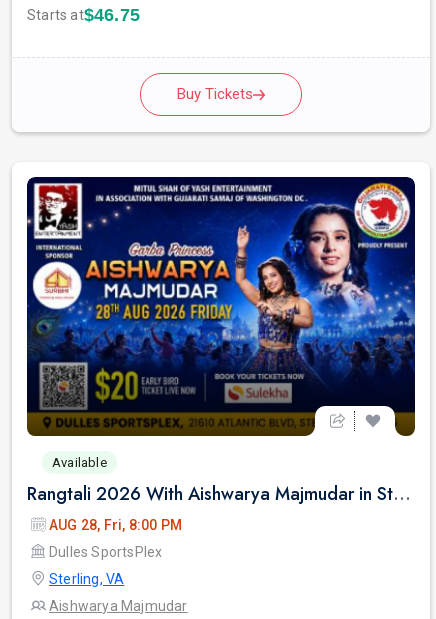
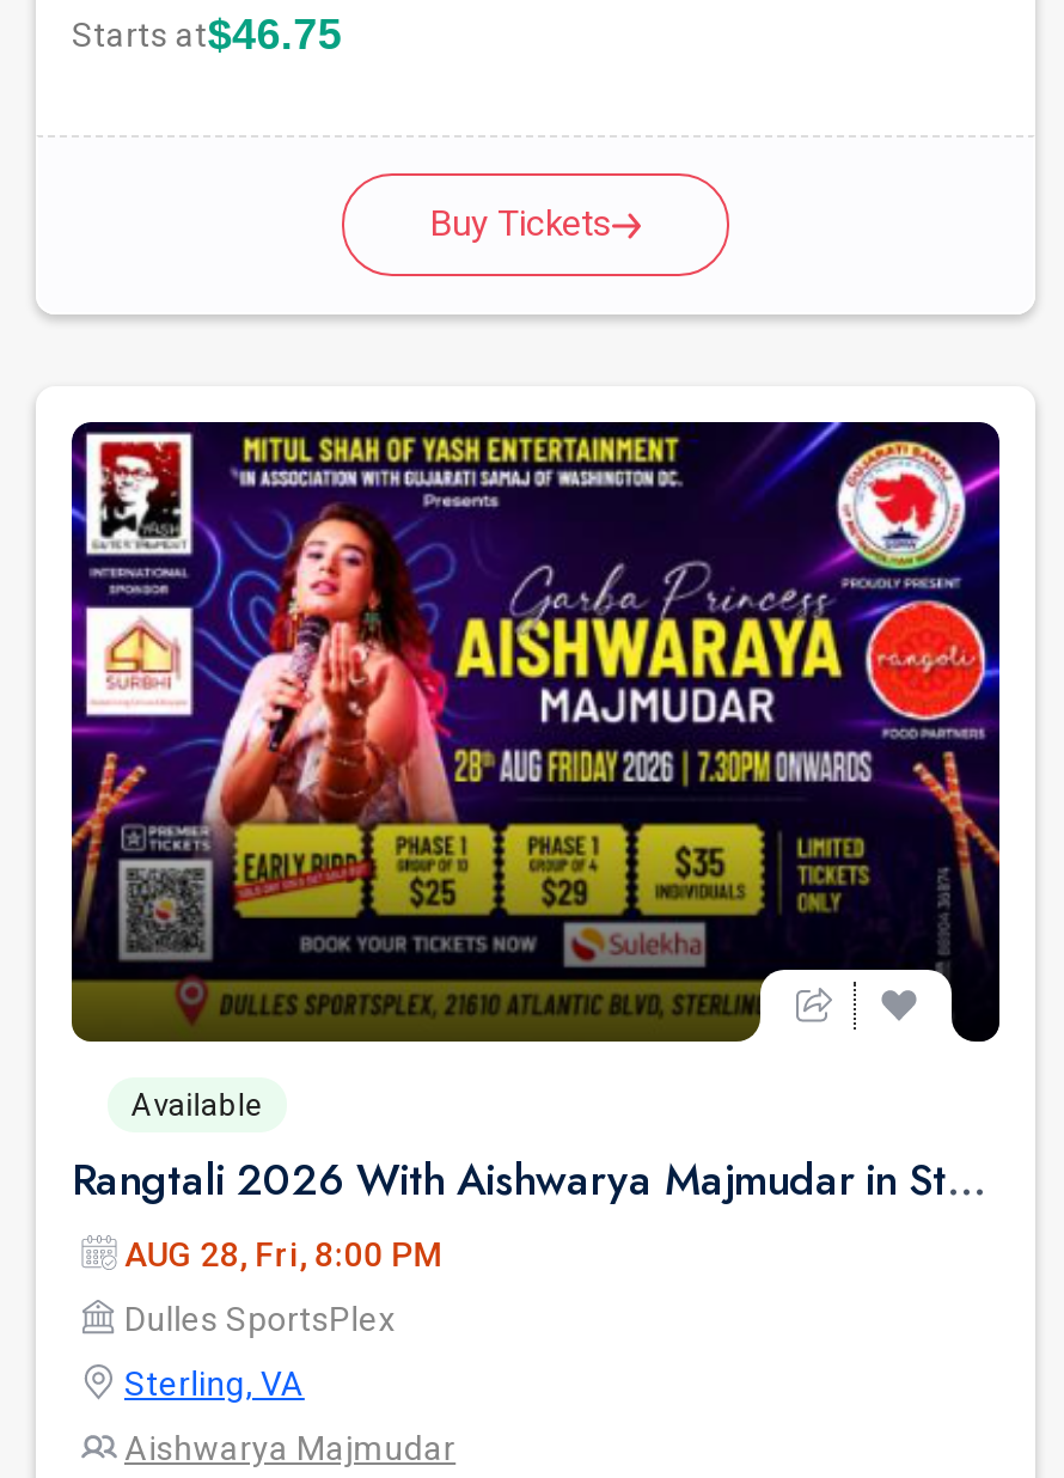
- [image]
+ [image]
